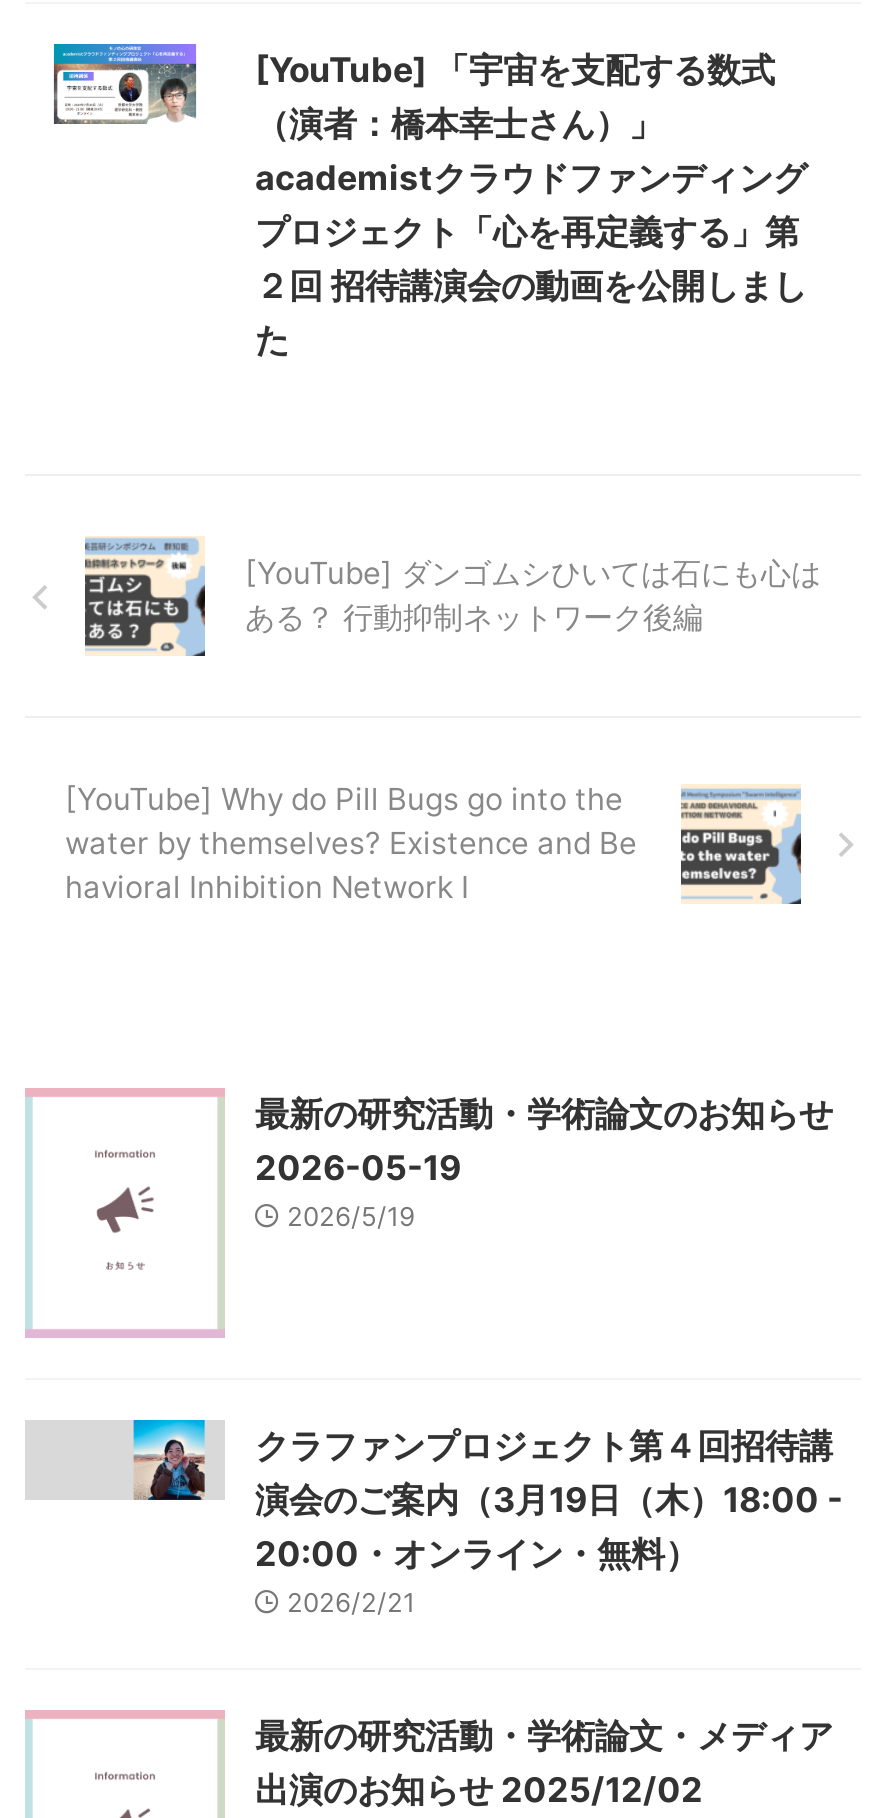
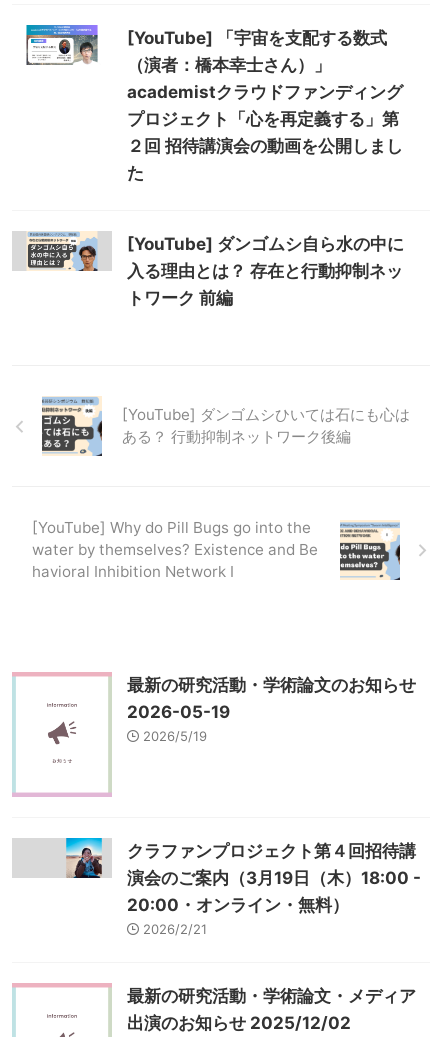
+ [image]
+ [YouTube] ダンゴムシ自ら水の中に
+ 入る理由とは？ 存在と行動抑制ネッ
+ トワーク 前編
